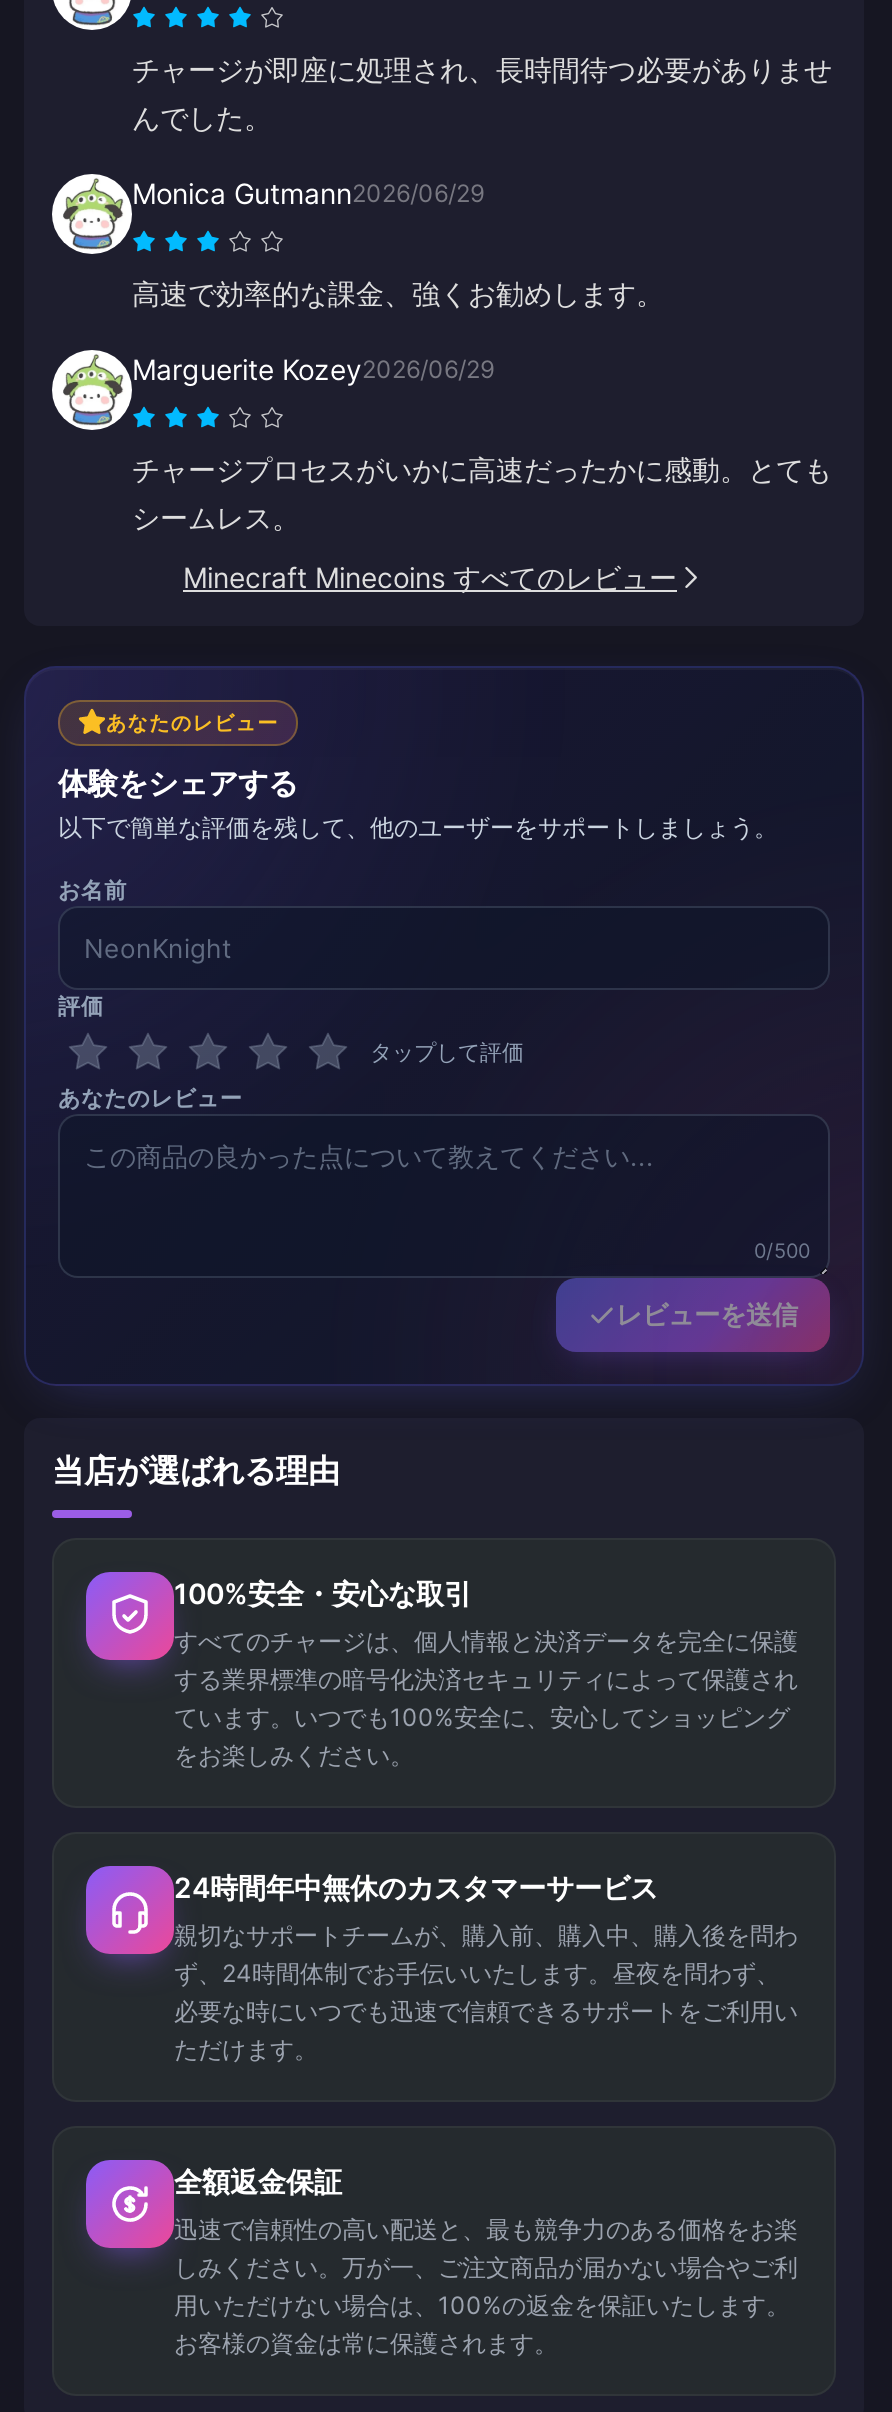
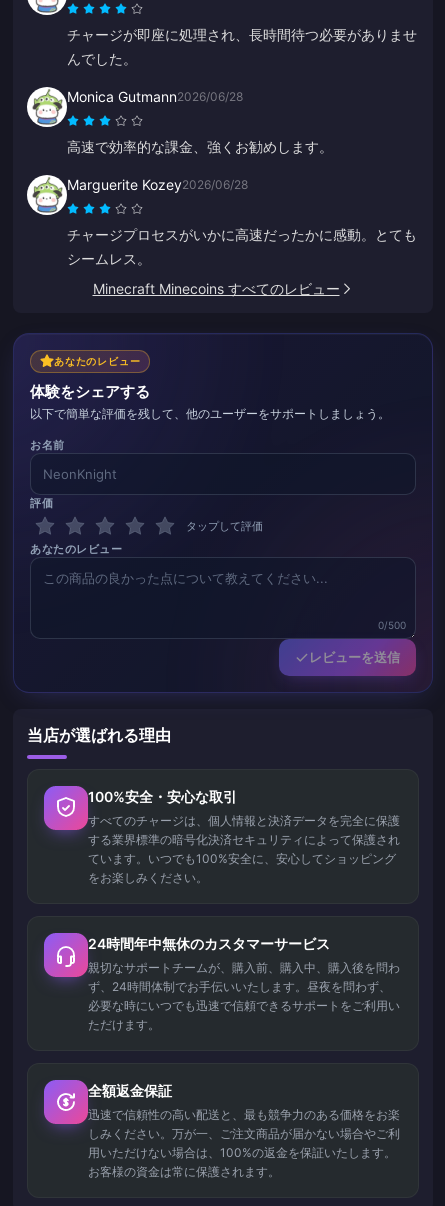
- Monica Gutmann2026/06/29
+ Monica Gutmann2026/06/28

- Marguerite Kozey2026/06/29
+ Marguerite Kozey2026/06/28
